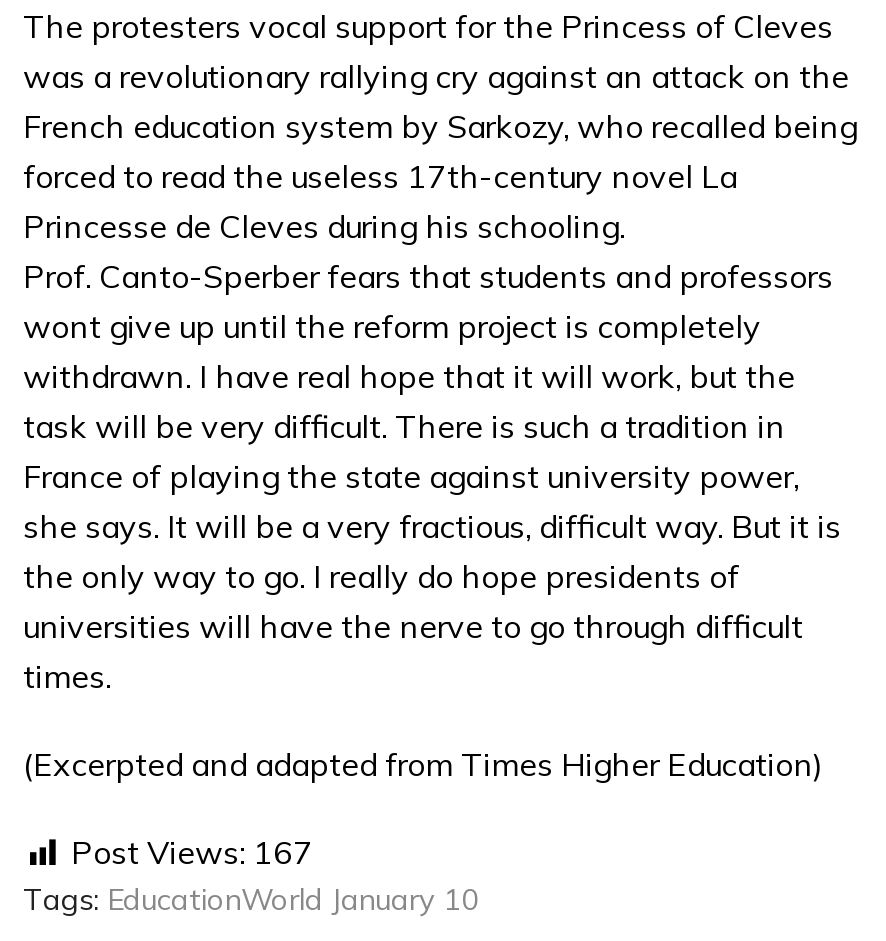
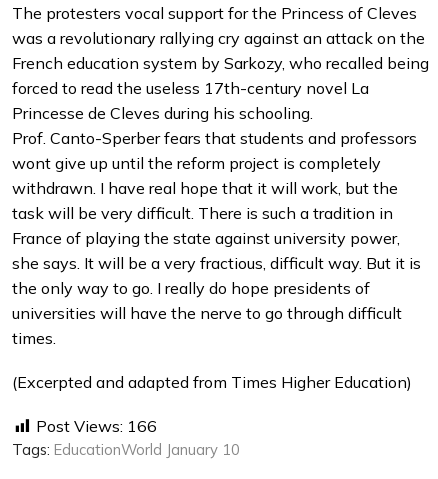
- Post Views: 167
+ Post Views: 166
